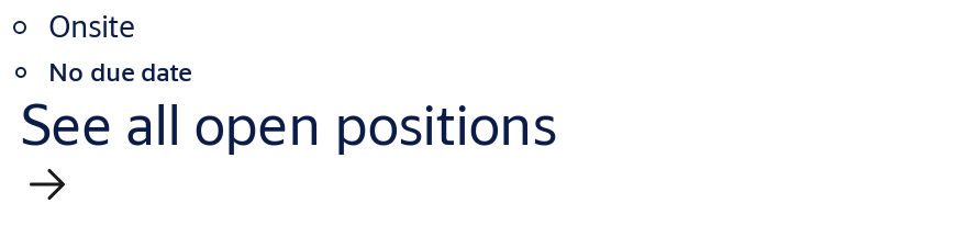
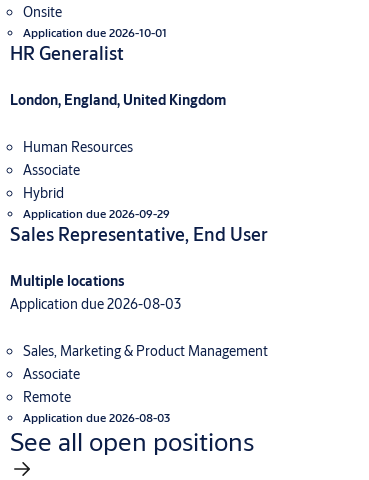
- No due date
+ Application due 2026-10-01
+ HR Generalist
+ London, England, United Kingdom
+ Human Resources
+ Associate
+ Hybrid
+ Application due 2026-09-29
+ Sales Representative, End User
+ Multiple locations
+ Application due 2026-08-03
+ Sales, Marketing & Product Management
+ Associate
+ Remote
+ Application due 2026-08-03
